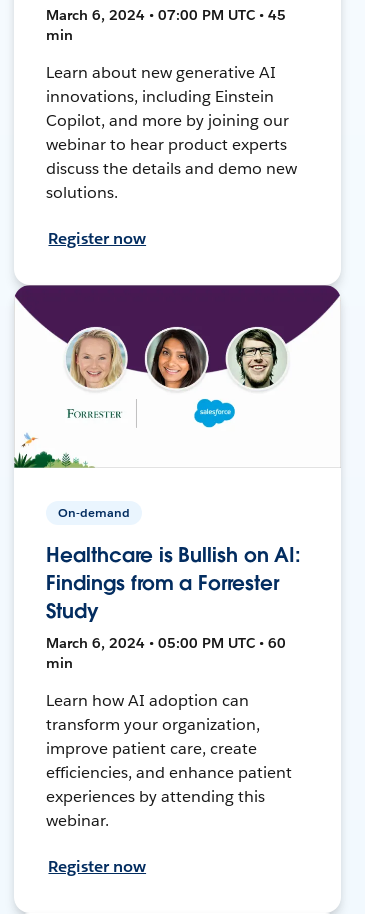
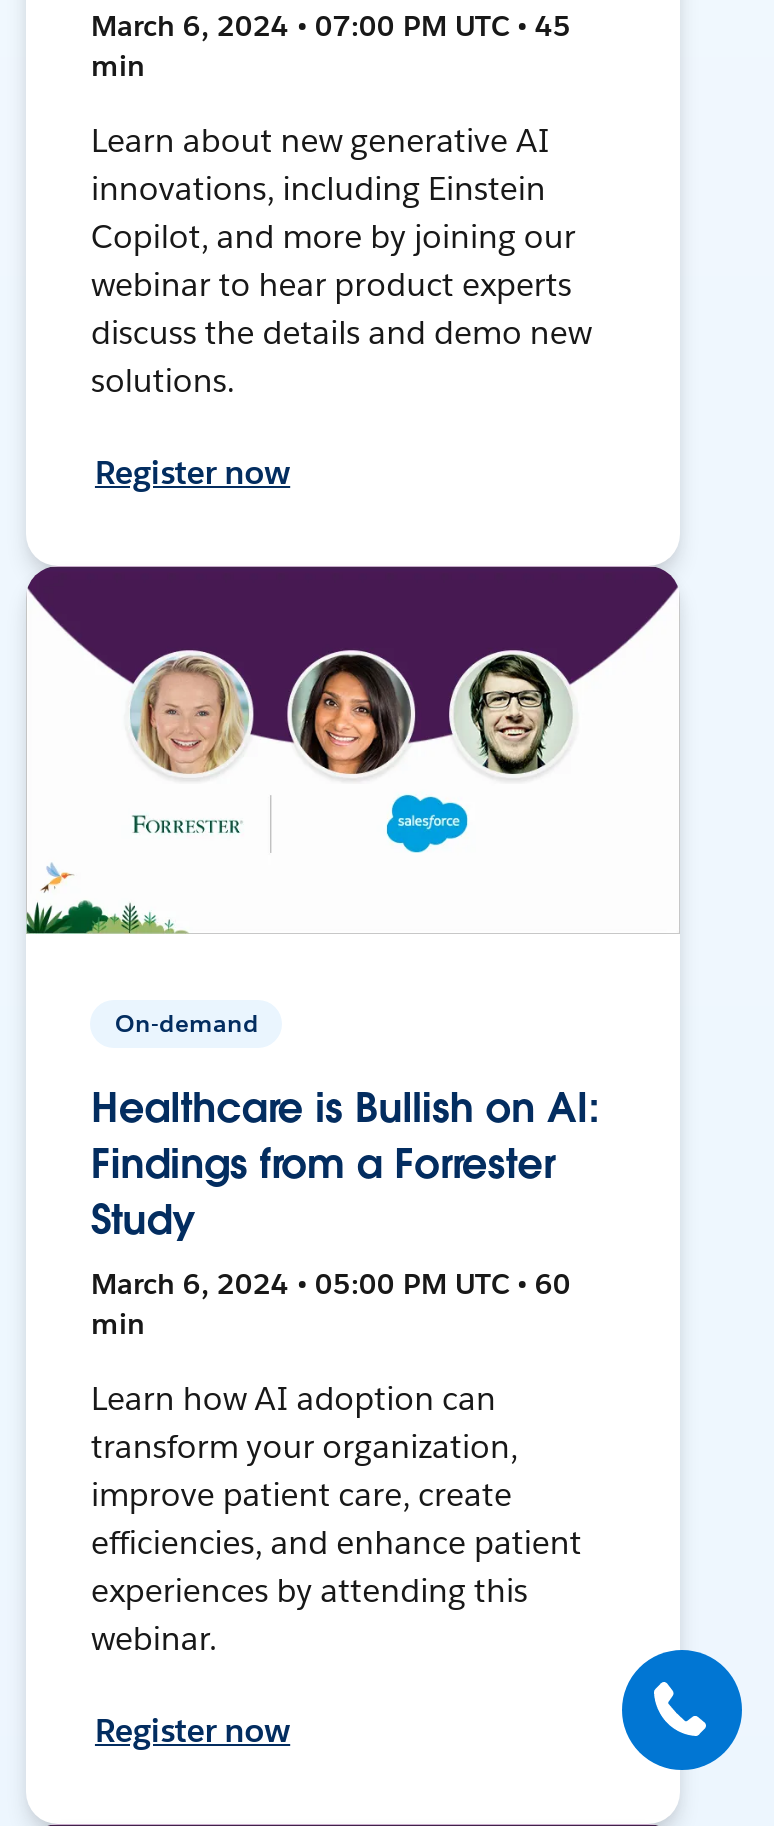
+ [image]
